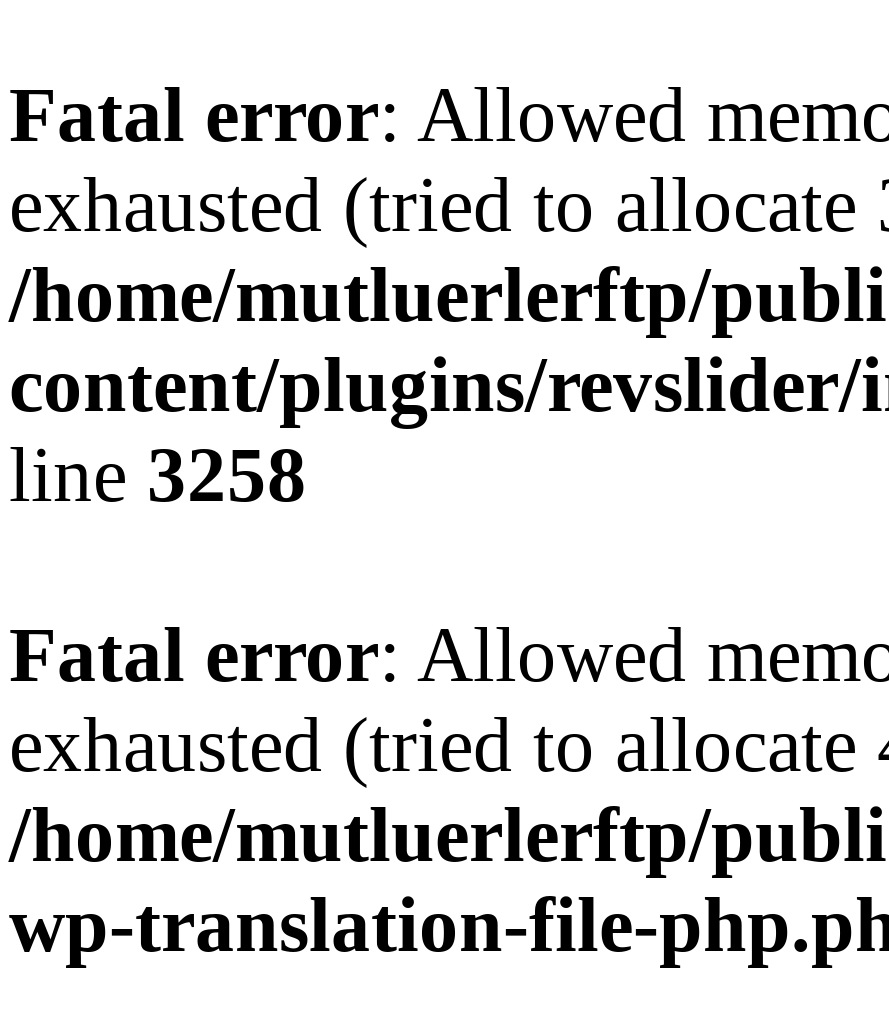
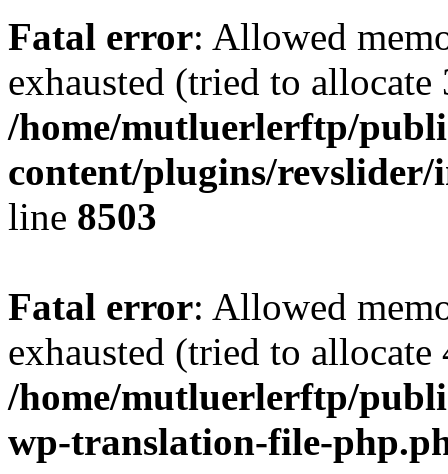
- line 3258
+ line 8503
